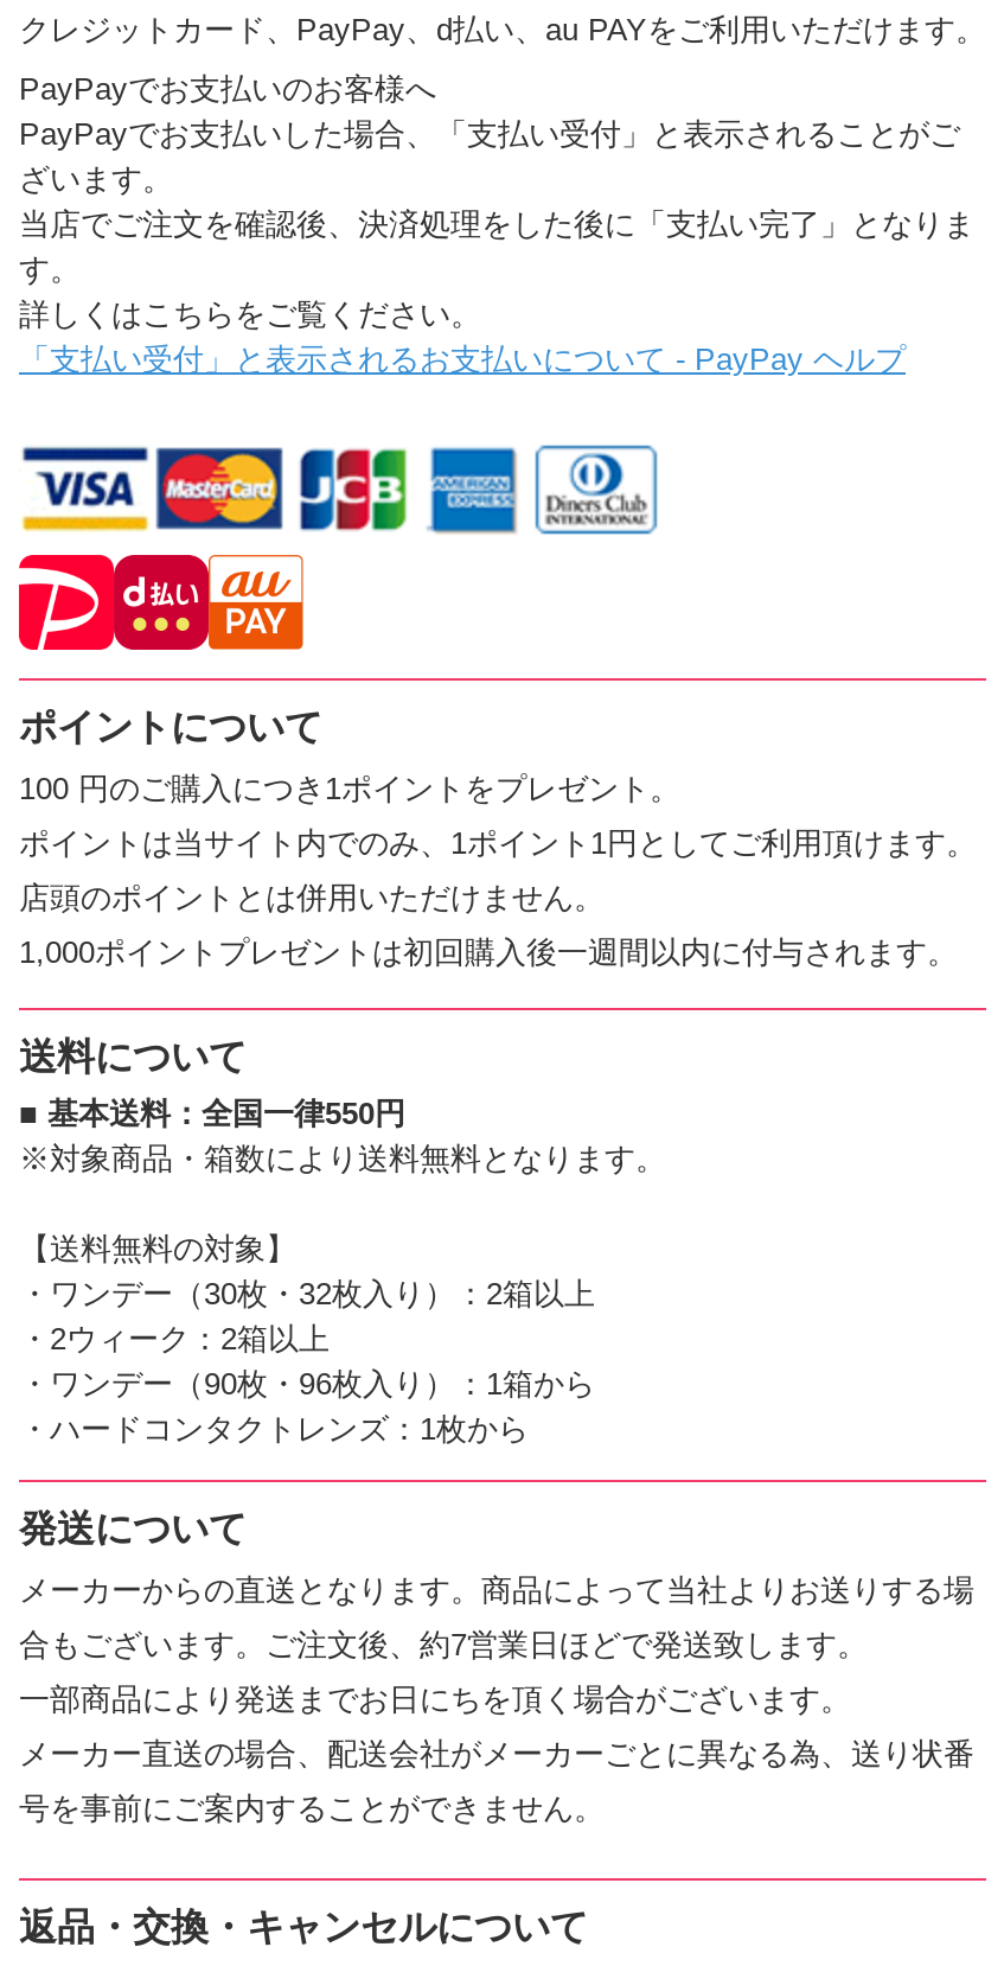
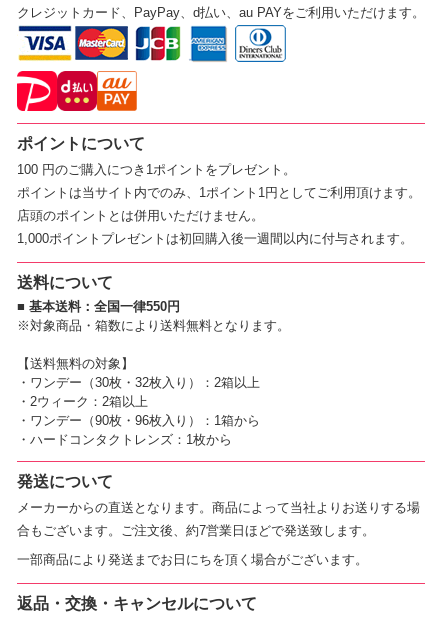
- PayPayでお支払いのお客様へ
- PayPayでお支払いした場合、「支払い受付」と表示されることがご
- ざいます。
- 当店でご注文を確認後、決済処理をした後に「支払い完了」となりま
- す。
- 詳しくはこちらをご覧ください。
- 「支払い受付」と表示されるお支払いについて - PayPay ヘルプ

- メーカー直送の場合、配送会社がメーカーごとに異なる為、送り状番
- 号を事前にご案内することができません。
